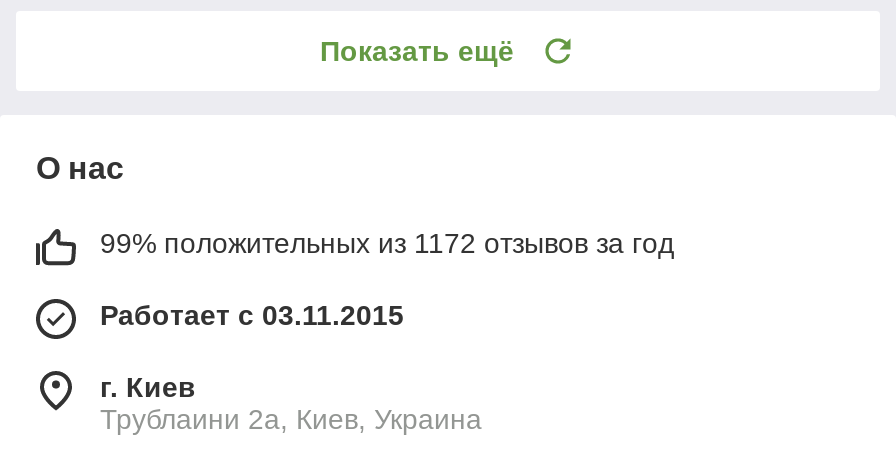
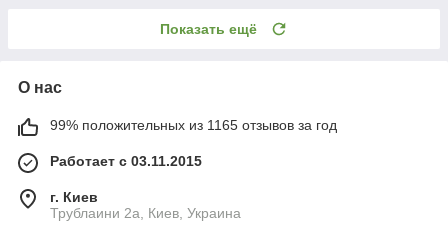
- 99% положительных из 1172 отзывов за год
+ 99% положительных из 1165 отзывов за год
